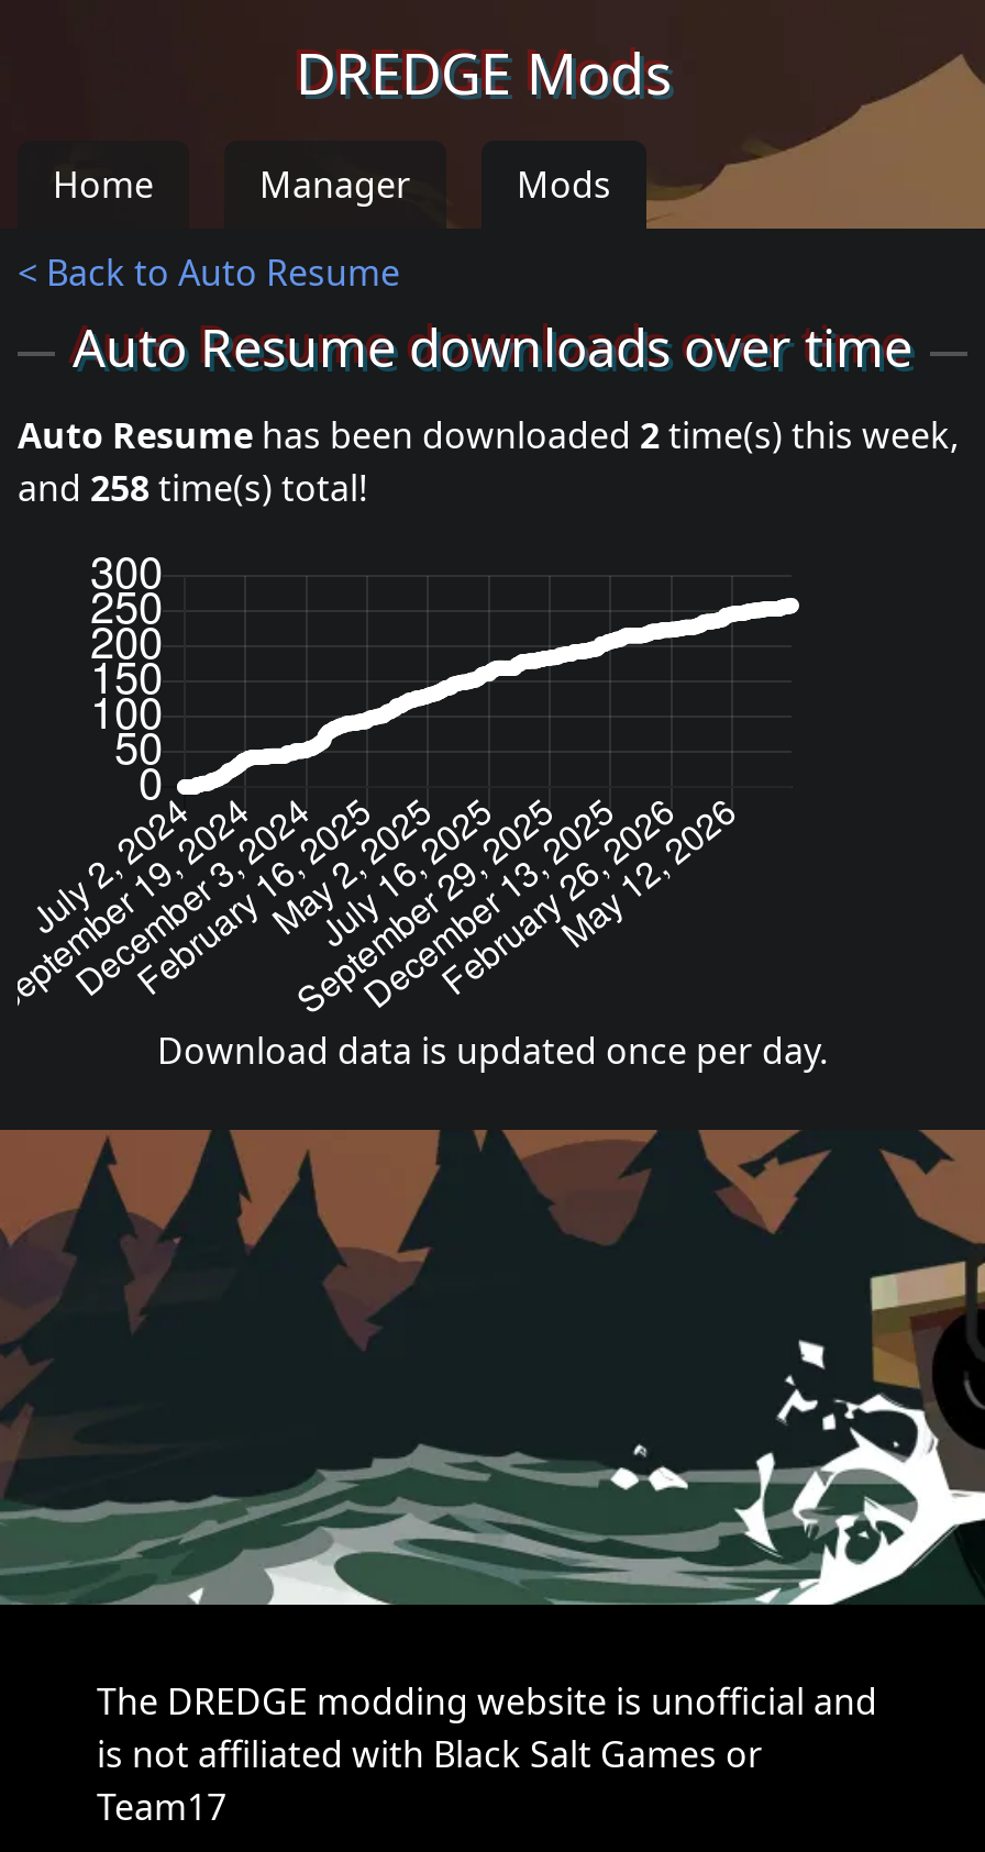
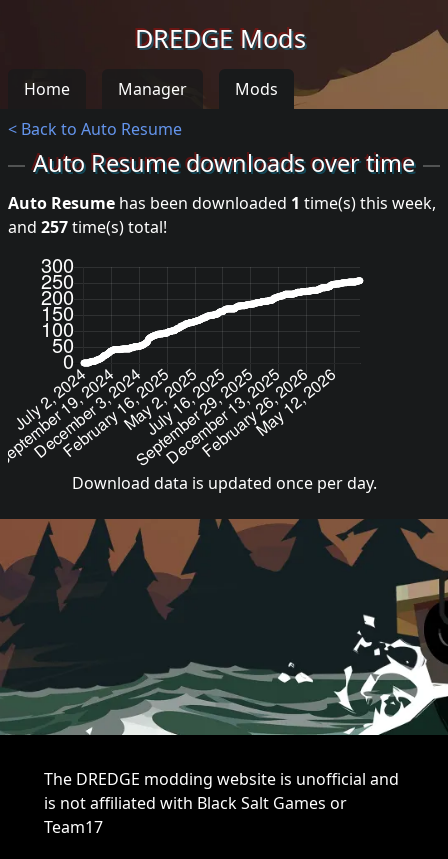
- Auto Resume has been downloaded 2 time(s) this week,
+ Auto Resume has been downloaded 1 time(s) this week,

- and 258 time(s) total!
+ and 257 time(s) total!
